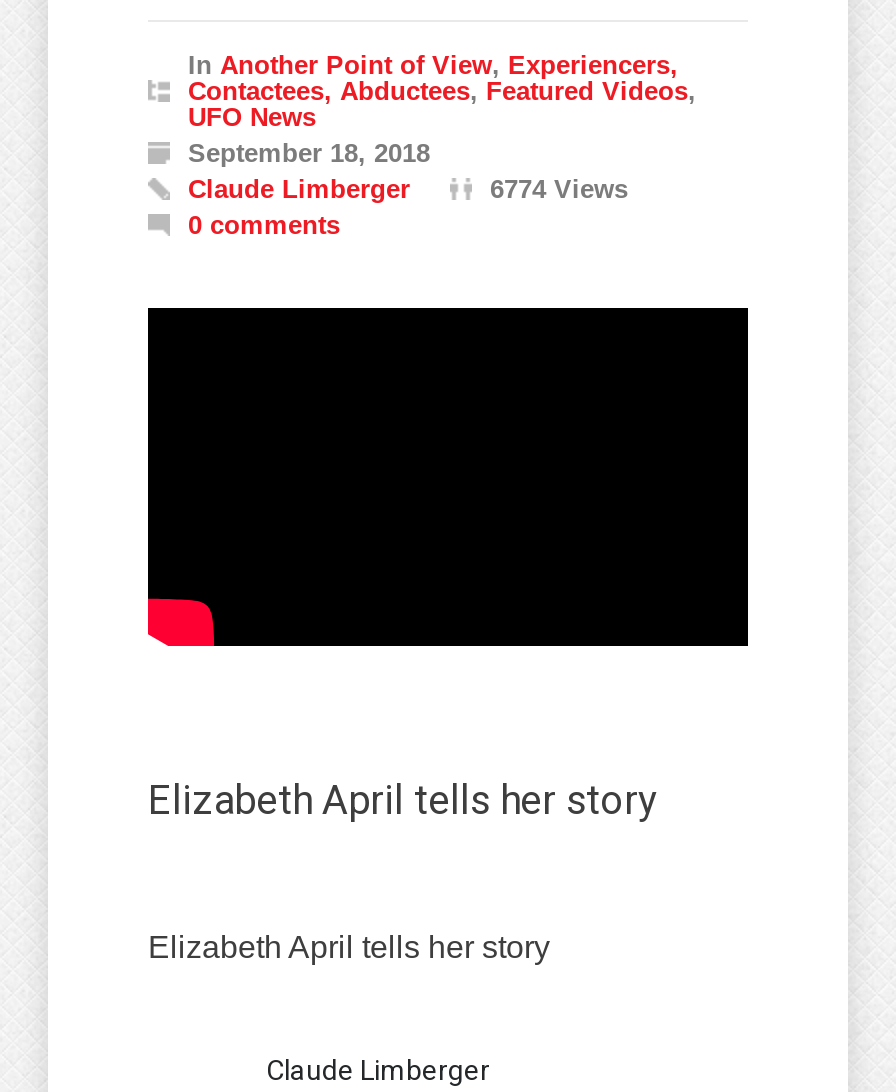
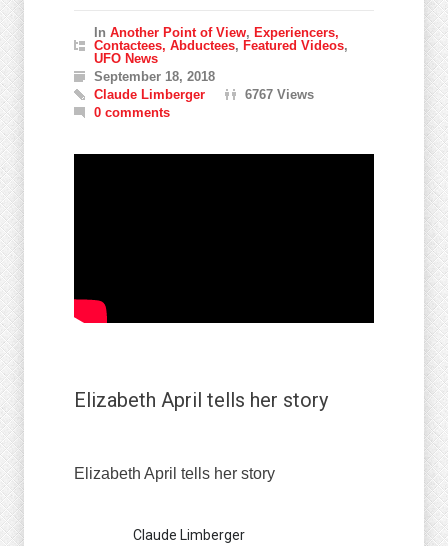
- 6774 Views
+ 6767 Views
